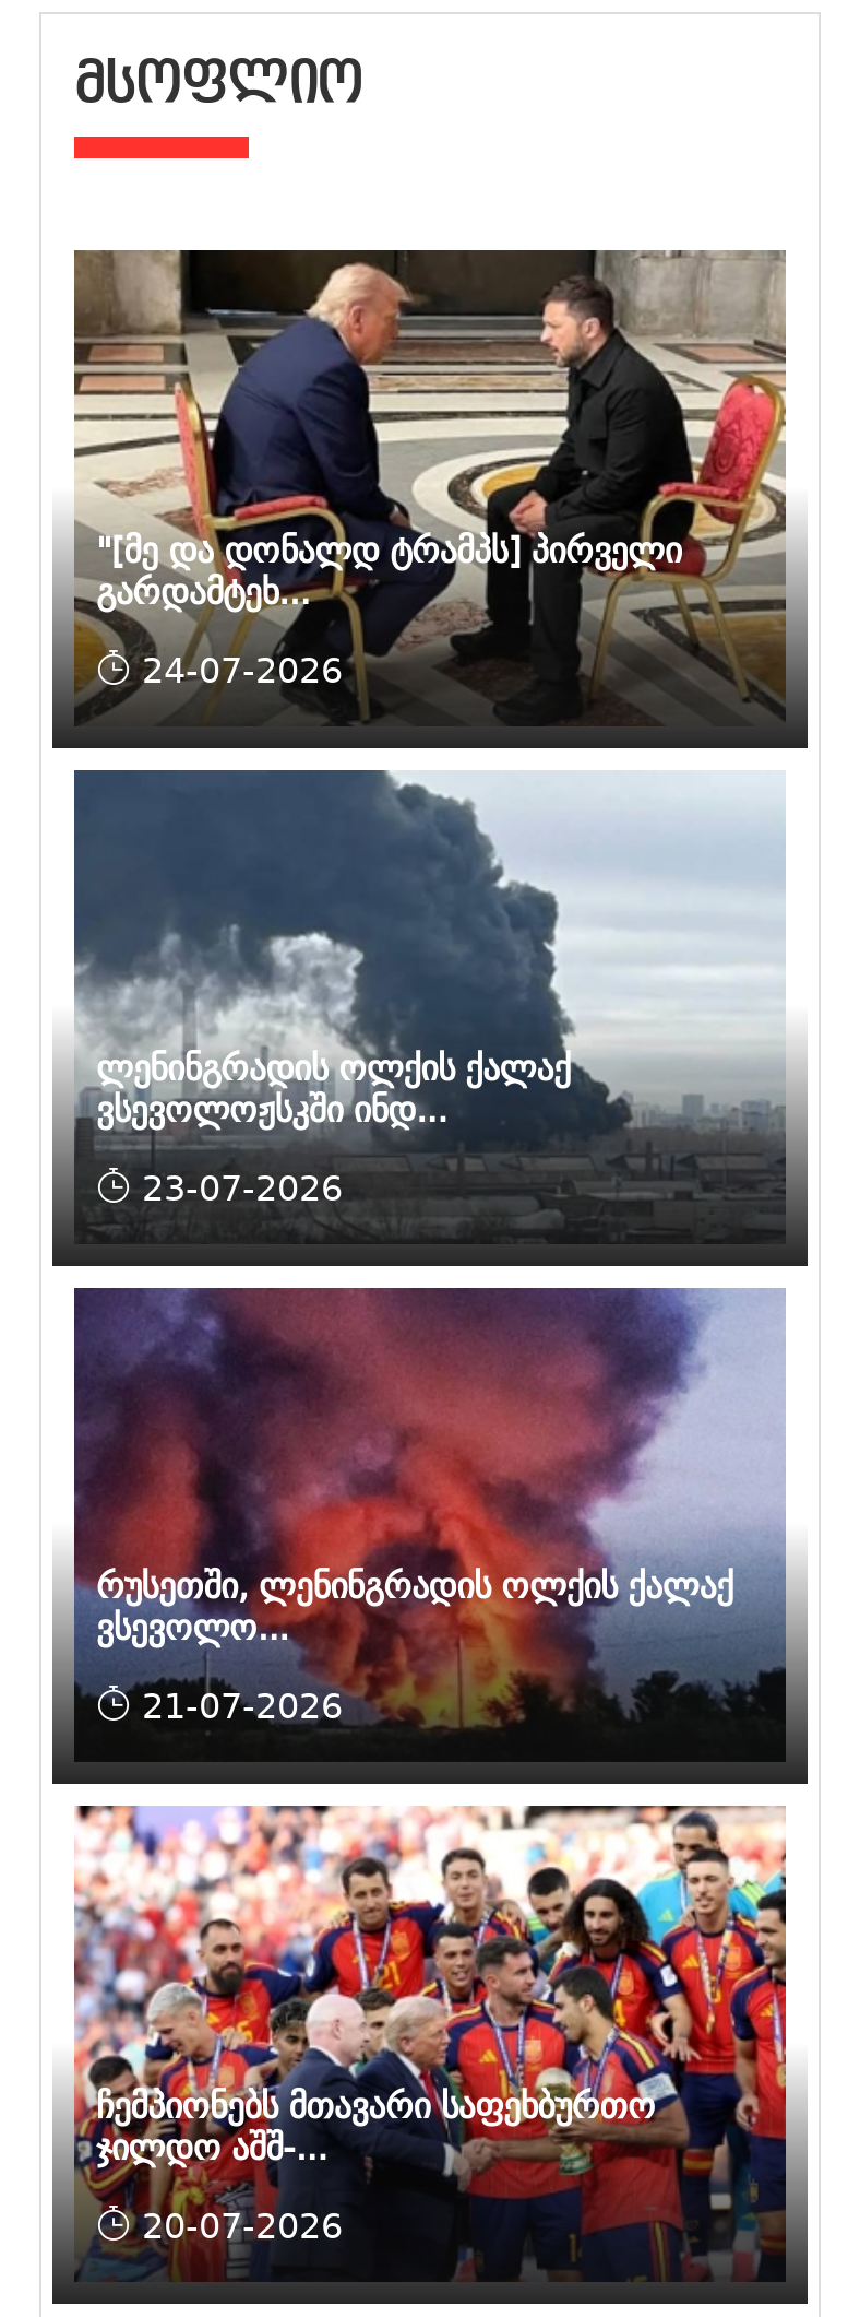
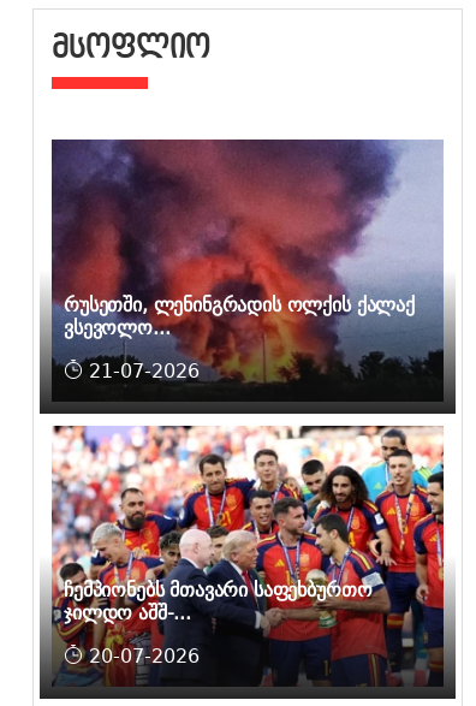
- [image]
- "[მე და დონალდ ტრამპს] პირველი
- გარდამტეხ...
- 24-07-2026

- [image]
- ლენინგრადის ოლქის ქალაქ
- ვსევოლოჟსკში ინდ...
- 23-07-2026
